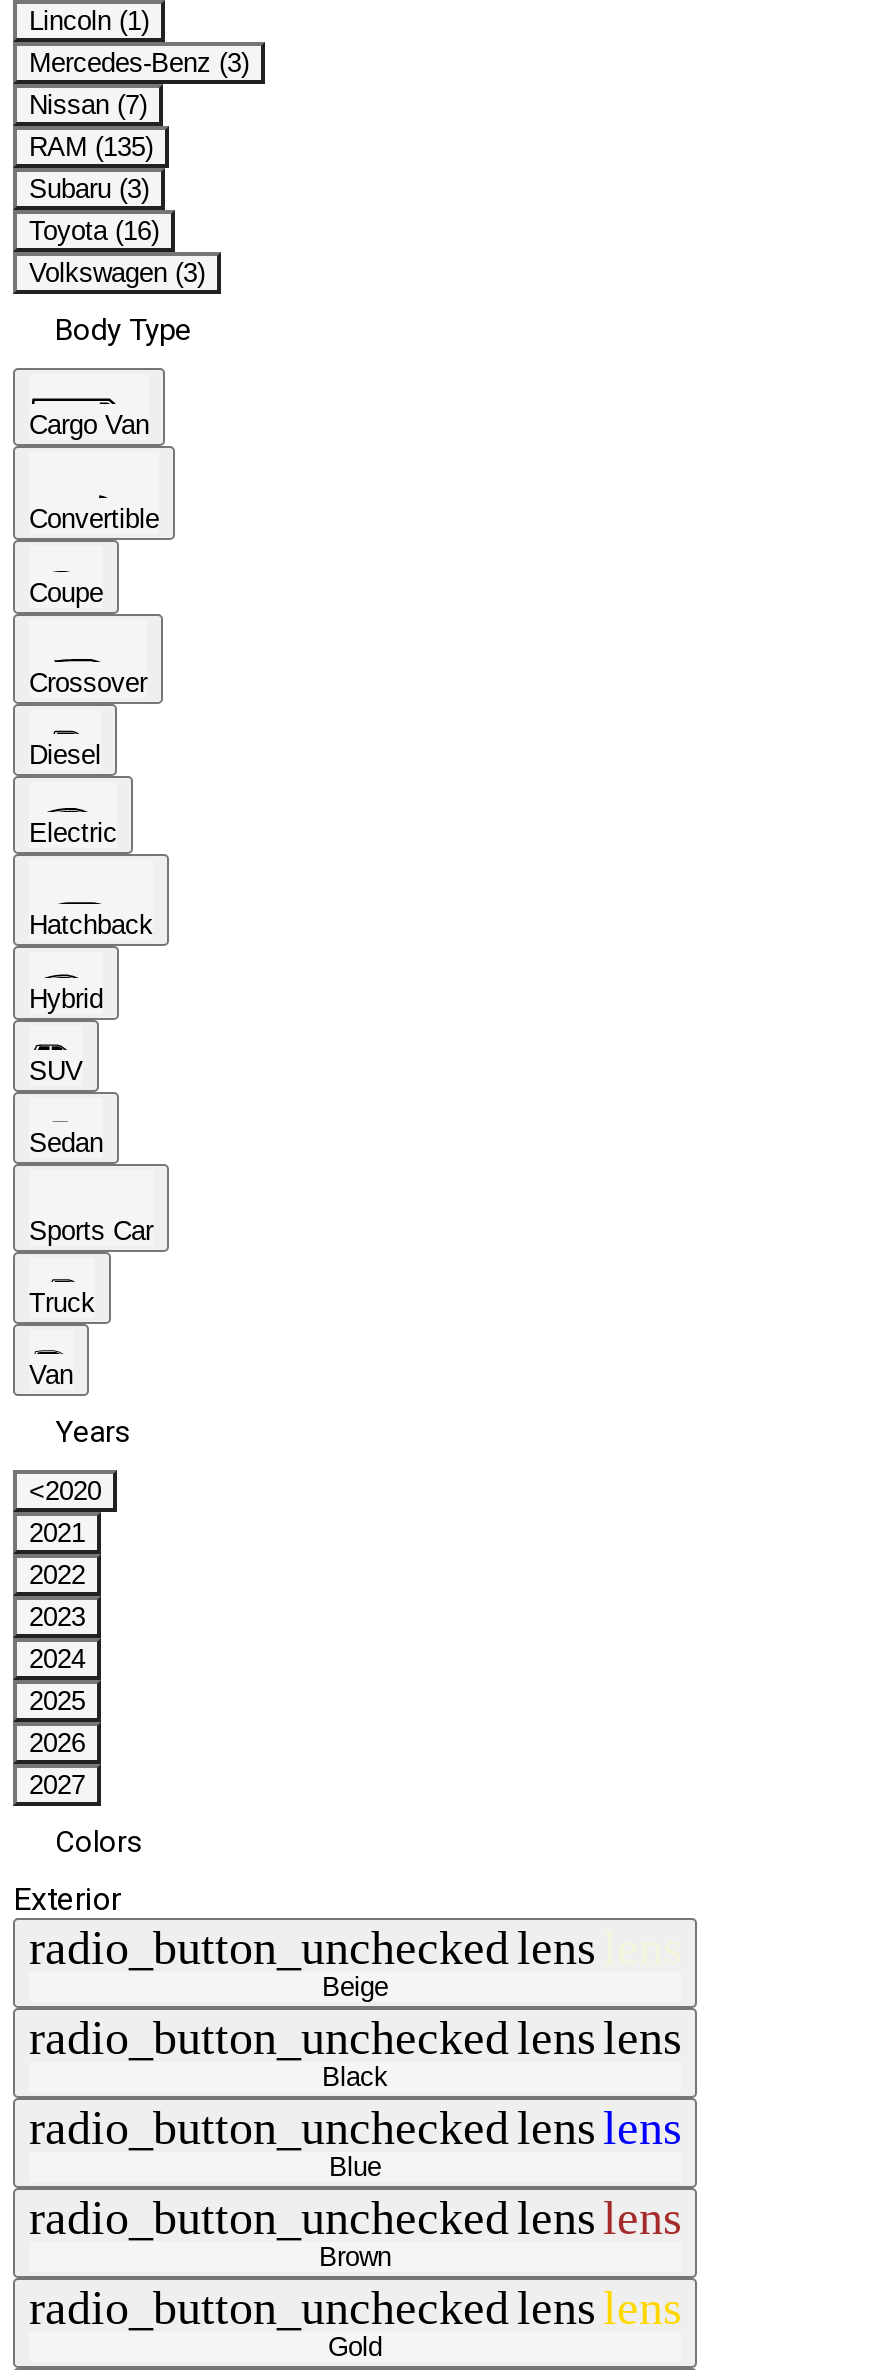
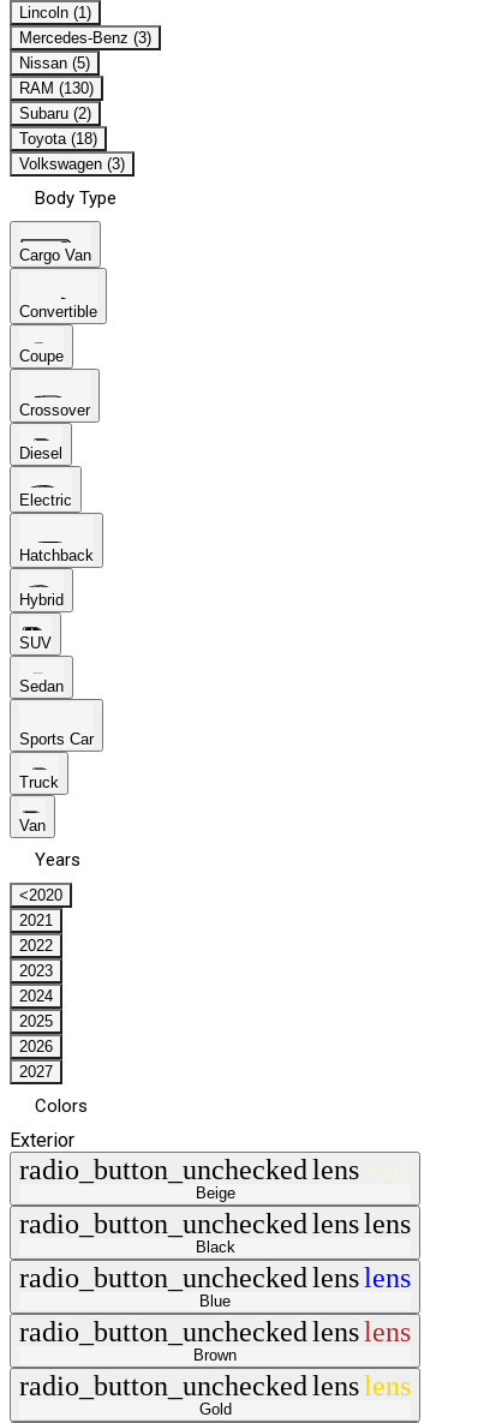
- Nissan (7)
+ Nissan (5)

- RAM (135)
+ RAM (130)

- Subaru (3)
+ Subaru (2)

- Toyota (16)
+ Toyota (18)
